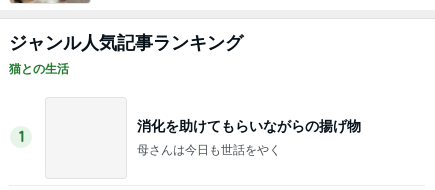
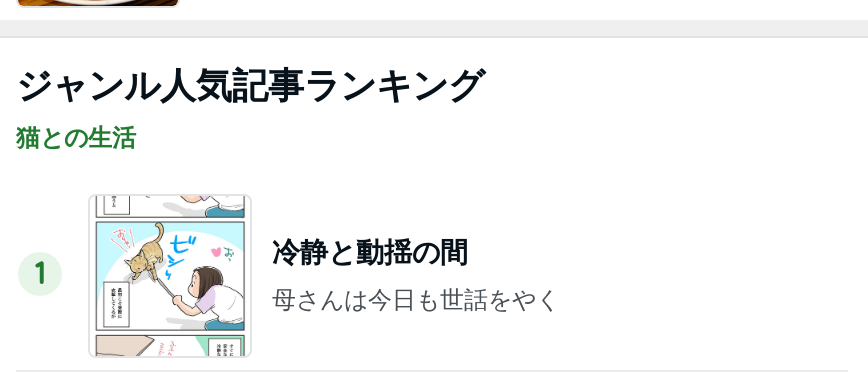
+ [image]

- 消化を助けてもらいながらの揚げ物
+ 冷静と動揺の間
